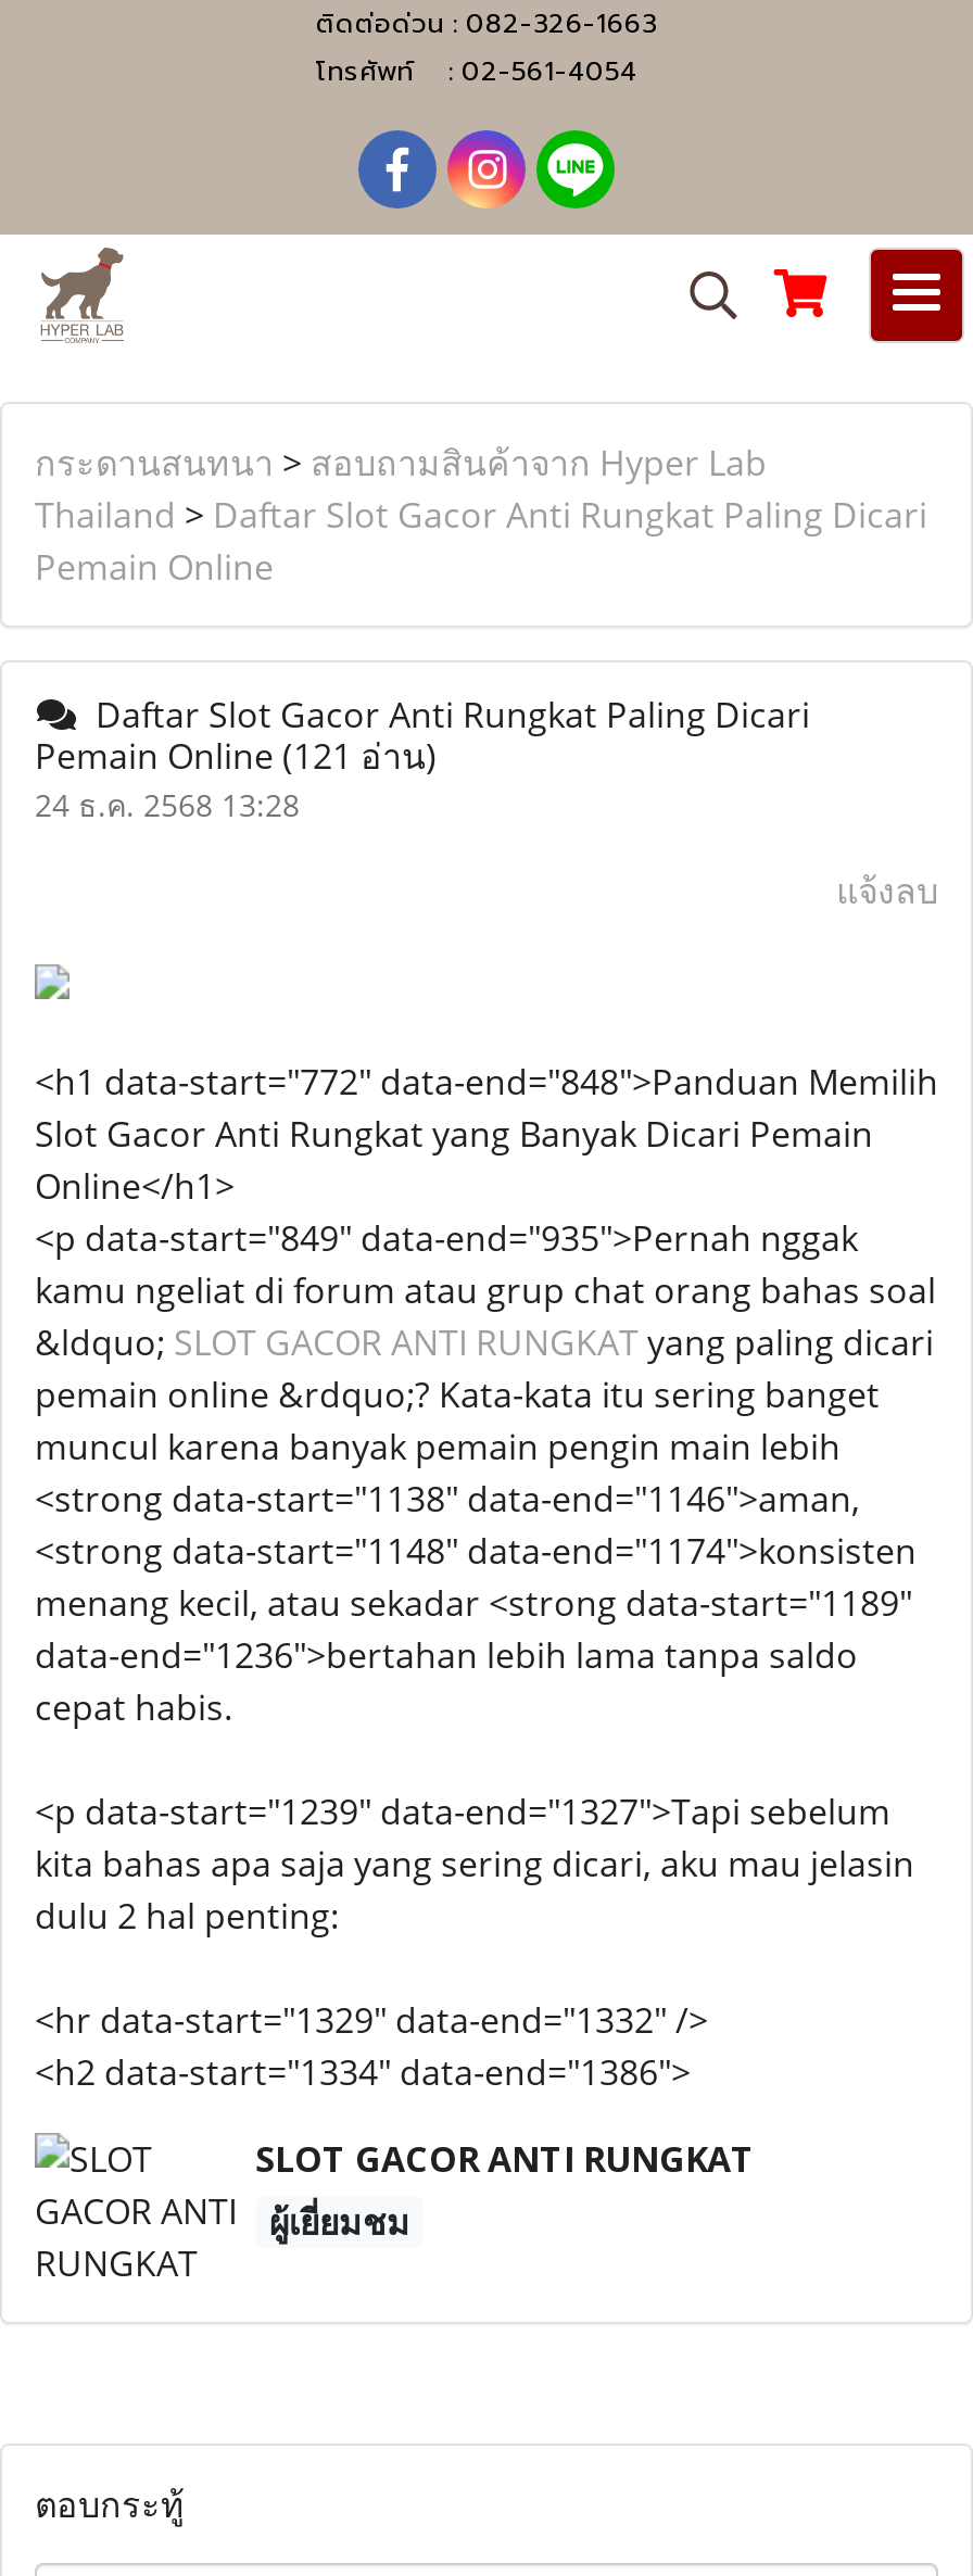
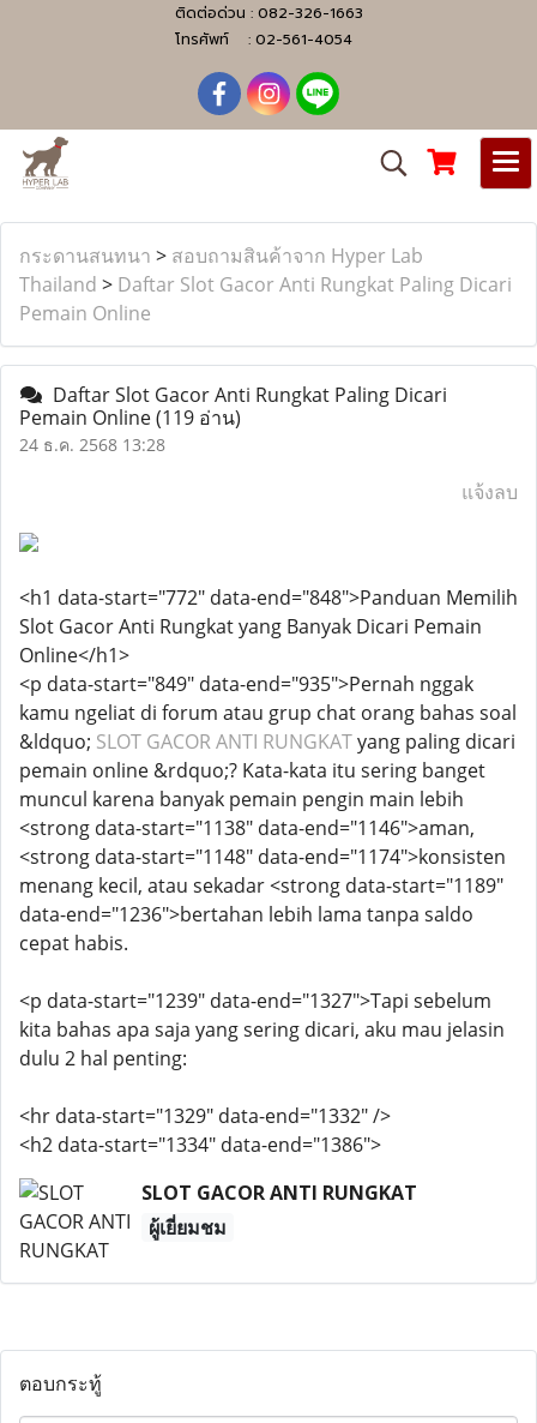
- Pemain Online (121 อ่าน)
+ Pemain Online (119 อ่าน)
